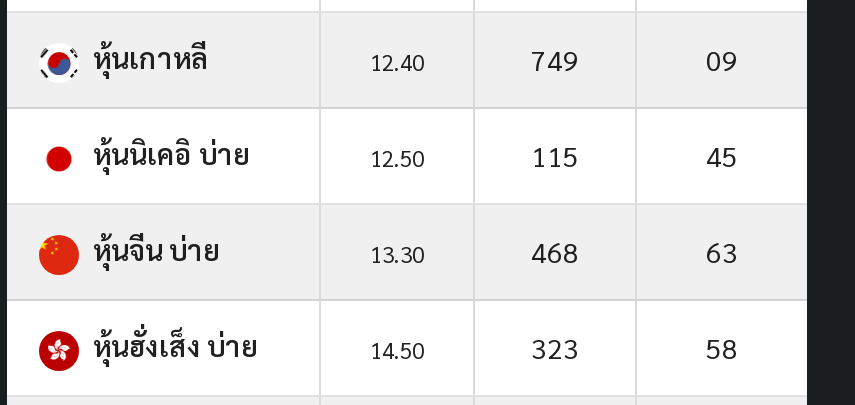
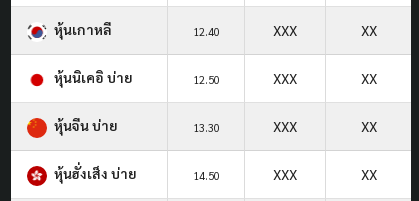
- 749
- 09
+ XXX
+ XX

- 115
- 45
+ XXX
+ XX

- 468
- 63
+ XXX
+ XX

- 323
- 58
+ XXX
+ XX
